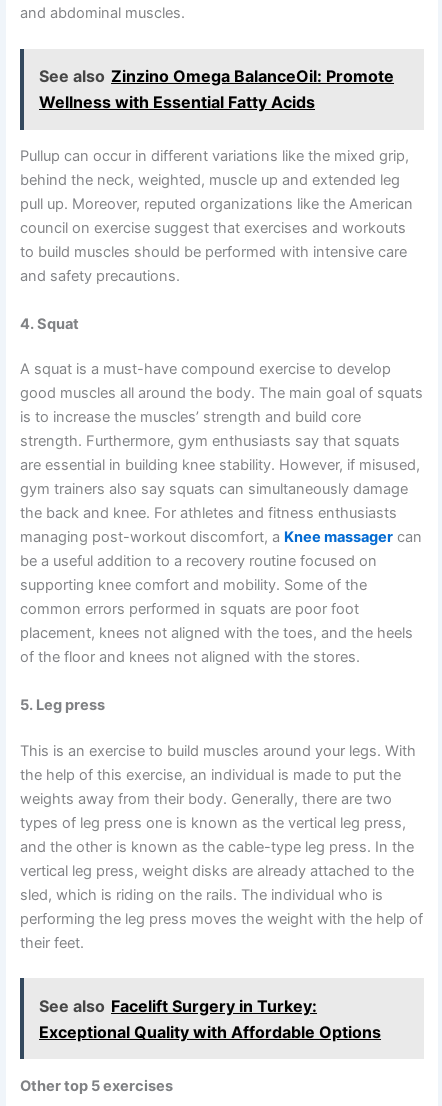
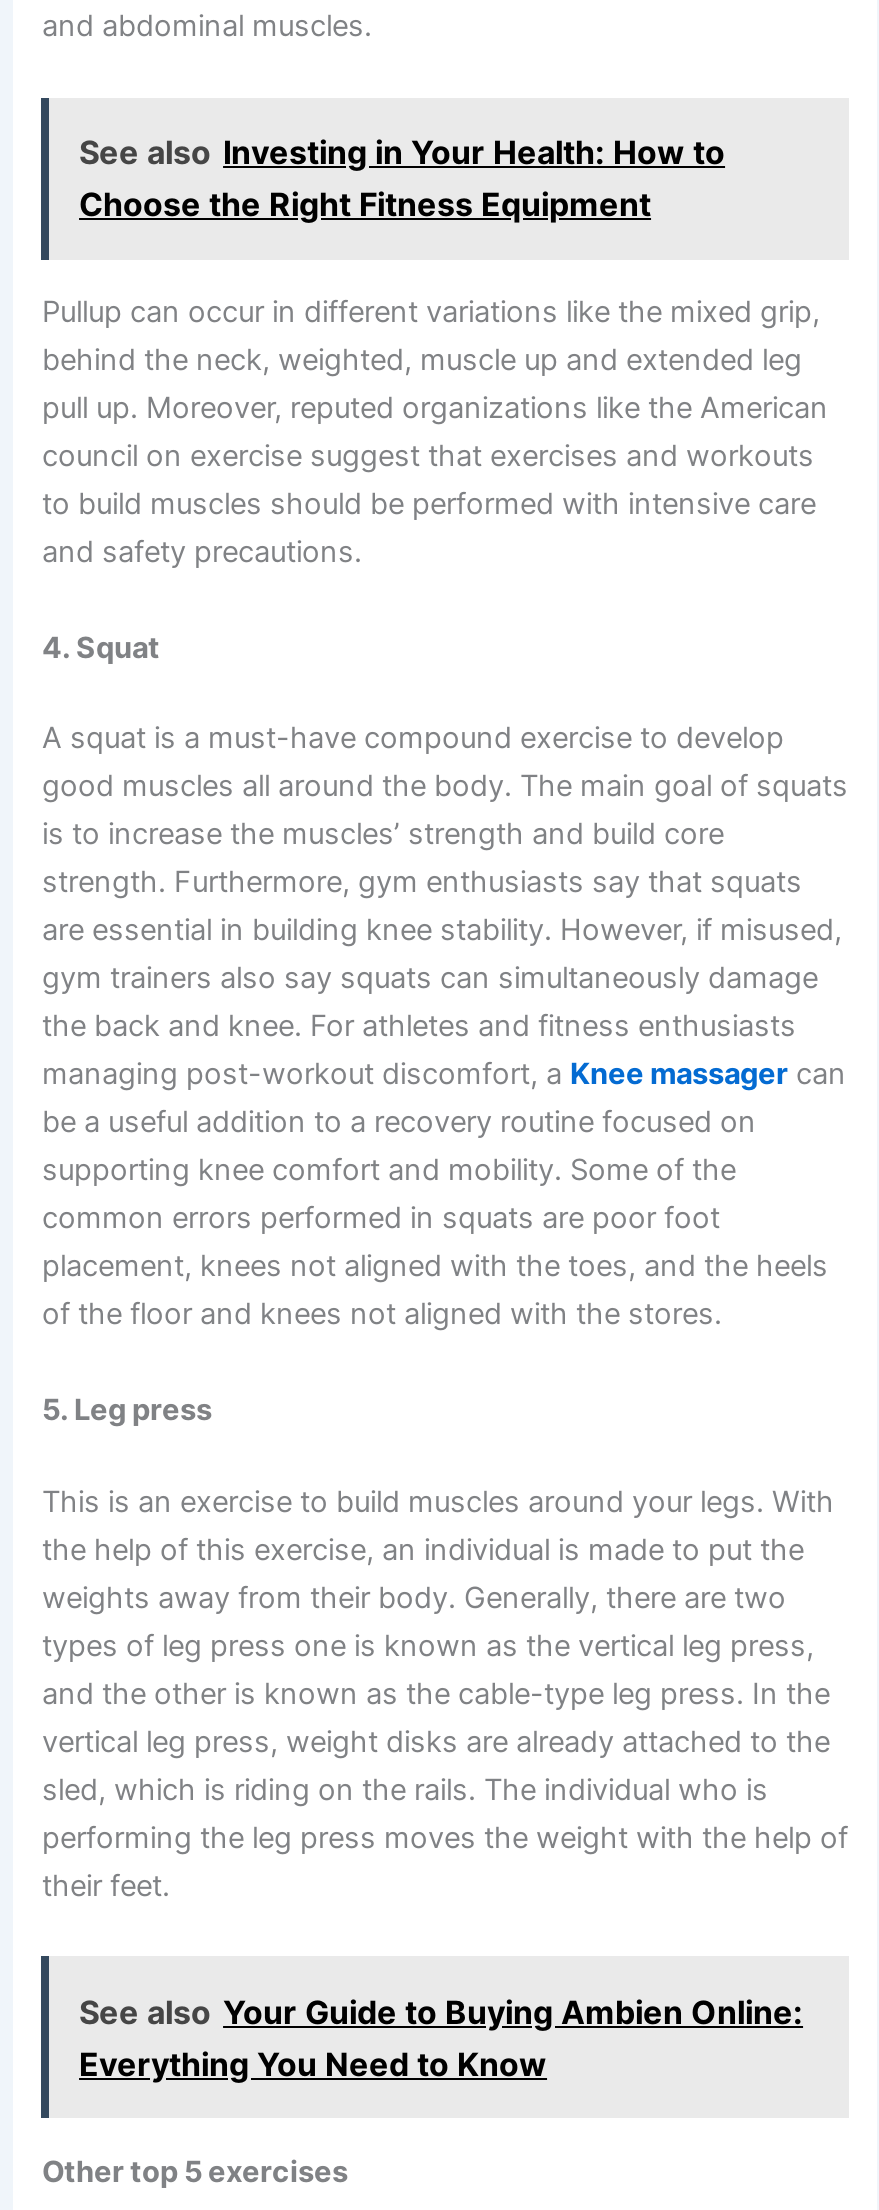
- See also Zinzino Omega BalanceOil: Promote
- Wellness with Essential Fatty Acids
+ See also Investing in Your Health: How to
+ Choose the Right Fitness Equipment

- See also Facelift Surgery in Turkey:
- Exceptional Quality with Affordable Options
+ See also Your Guide to Buying Ambien Online:
+ Everything You Need to Know
